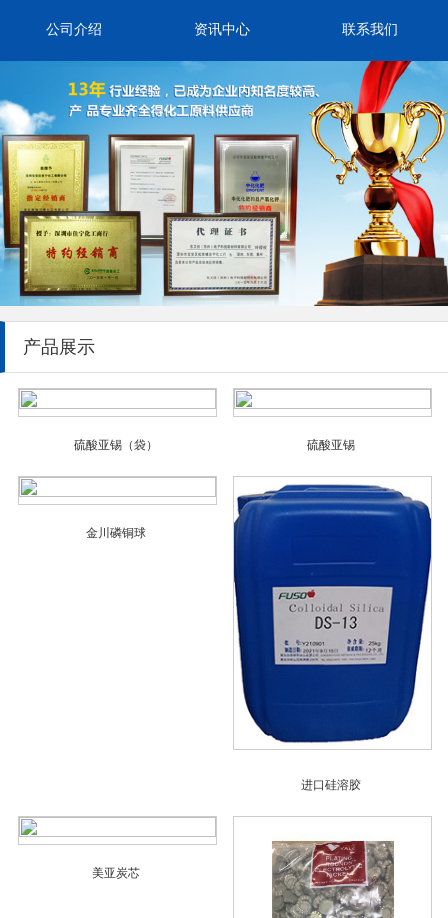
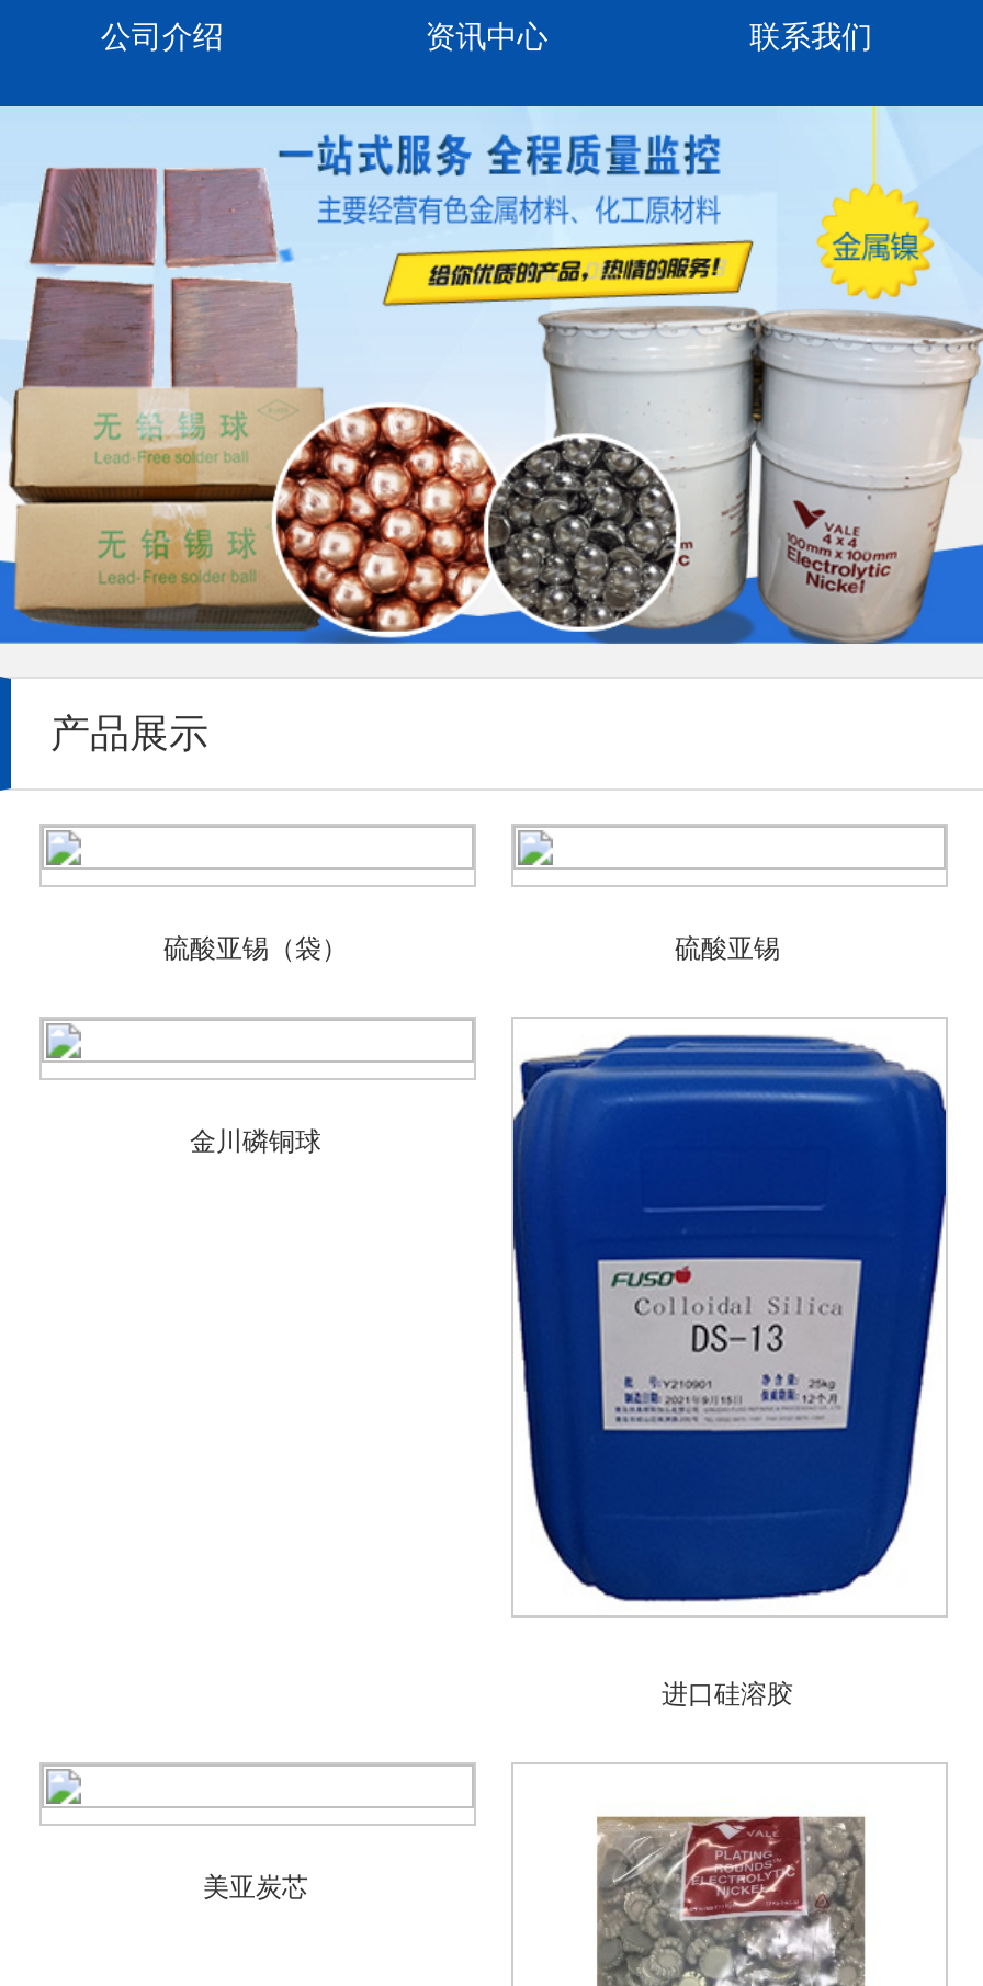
- [image]
+ [image]
